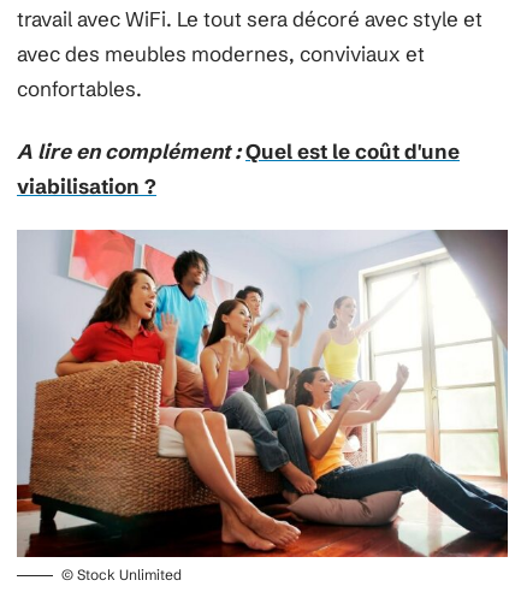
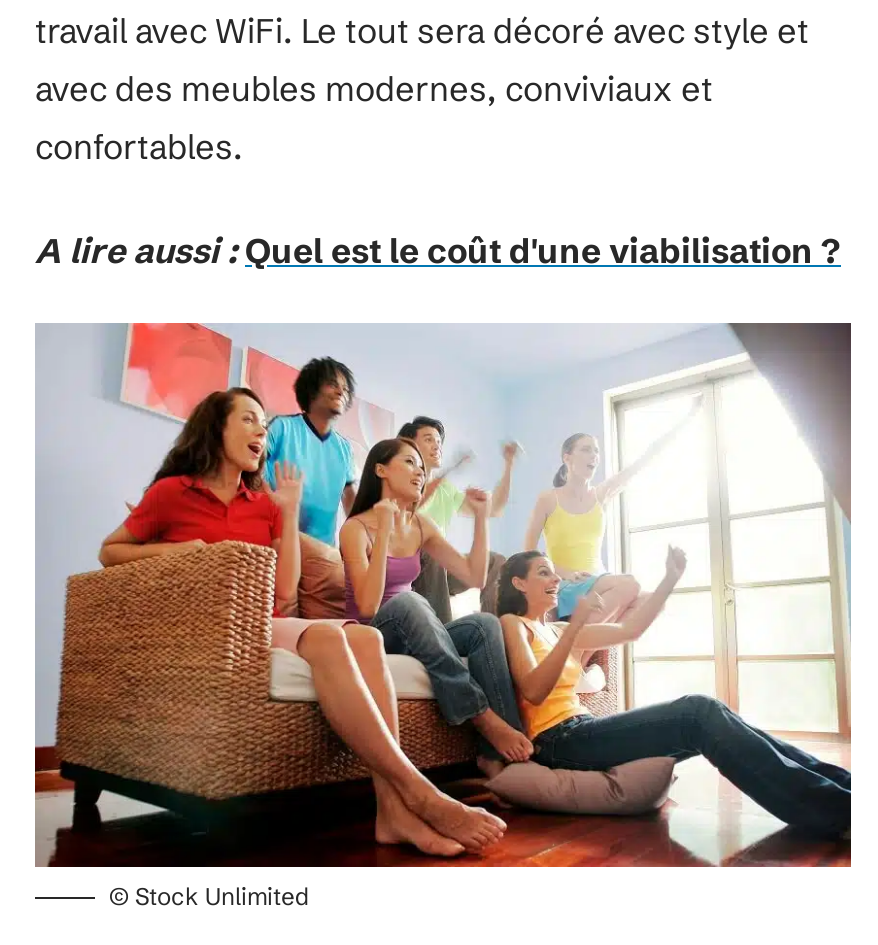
- A lire en complément : Quel est le coût d'une
- viabilisation ?
+ A lire aussi : Quel est le coût d'une viabilisation ?
